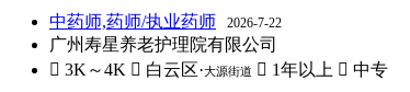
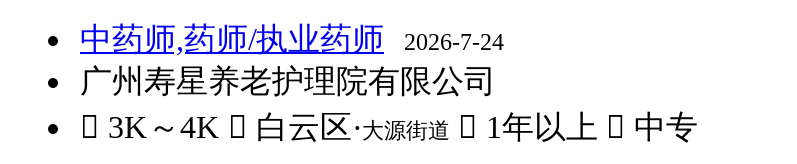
- 中药师,药师/执业药师 2026-7-22
+ 中药师,药师/执业药师 2026-7-24
